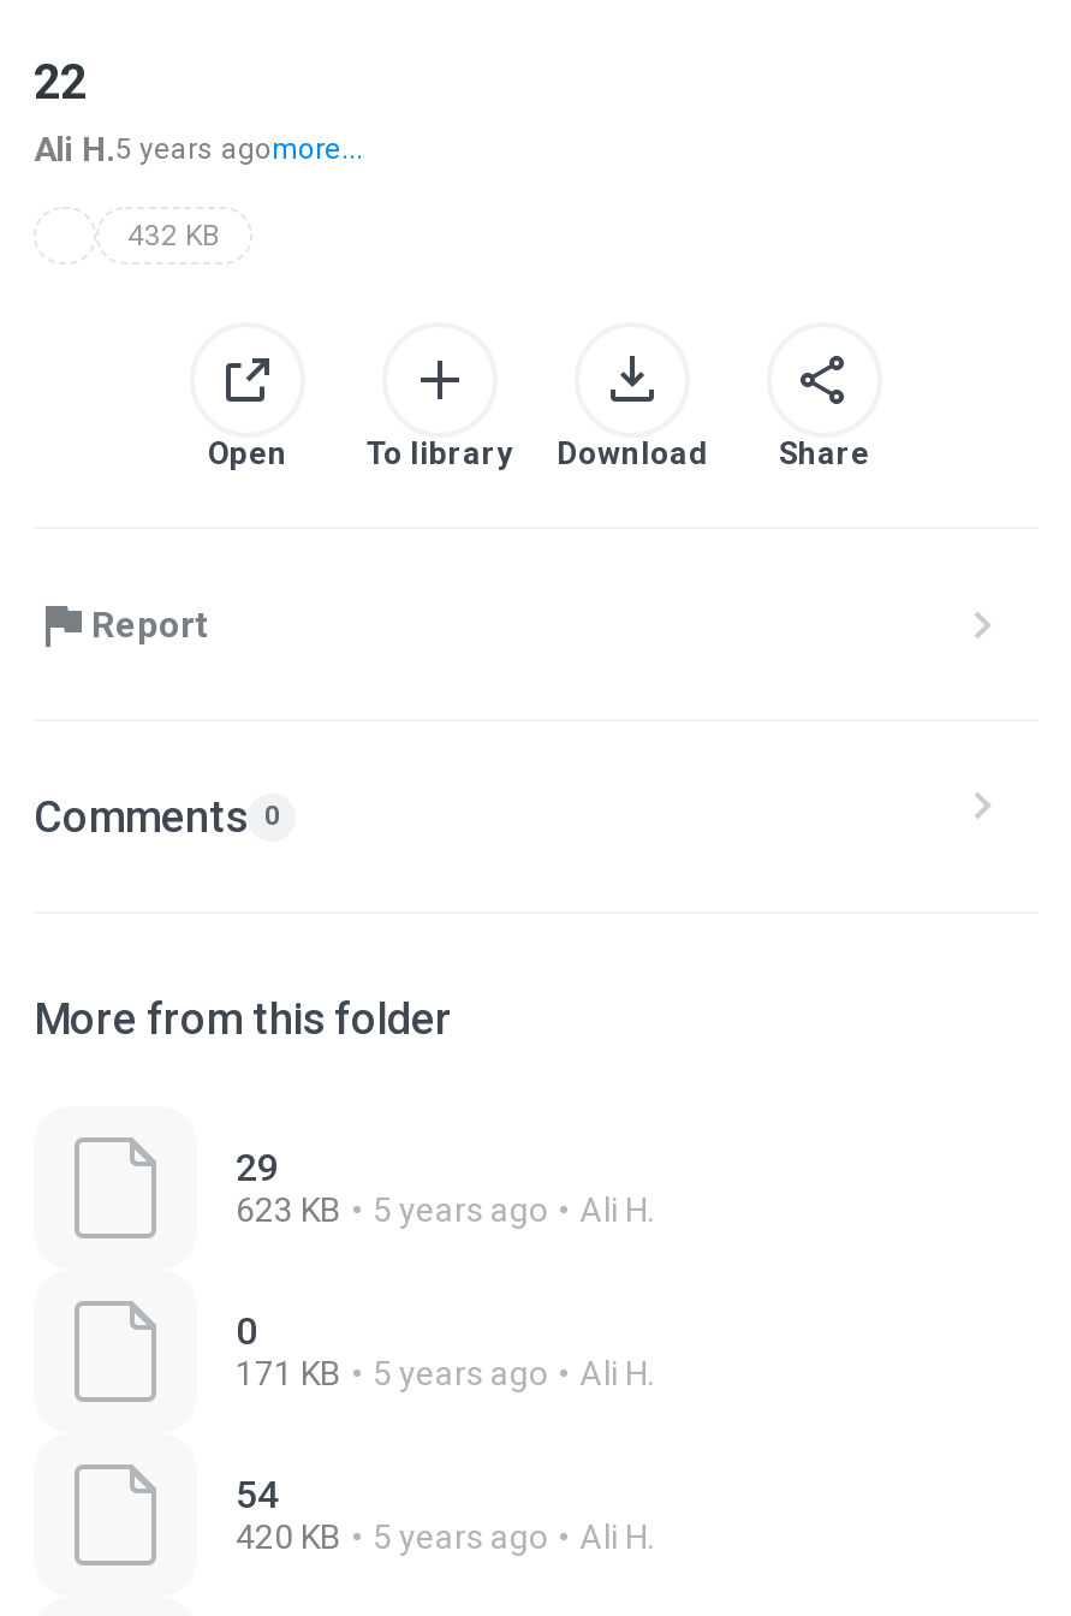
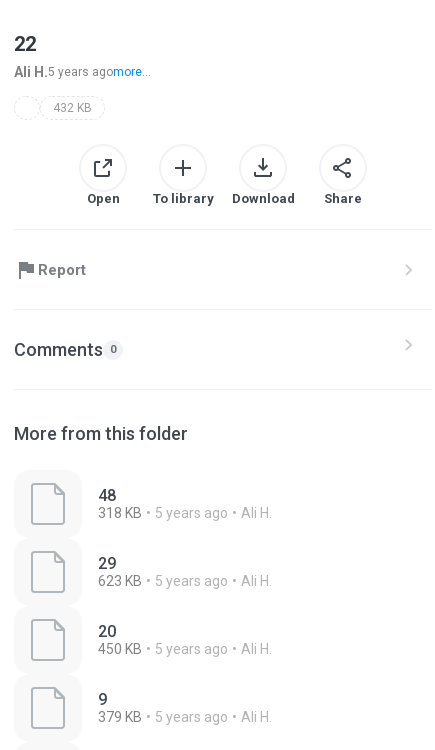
+ 48
+ 318 KB
+ 5 years ago
+ Ali H.

- 0
+ 20

- 171 KB 5 years ago Ali H.
+ 450 KB 5 years ago Ali H.

- 54
+ 9

- 420 KB 5 years ago Ali H.
+ 379 KB 5 years ago Ali H.
